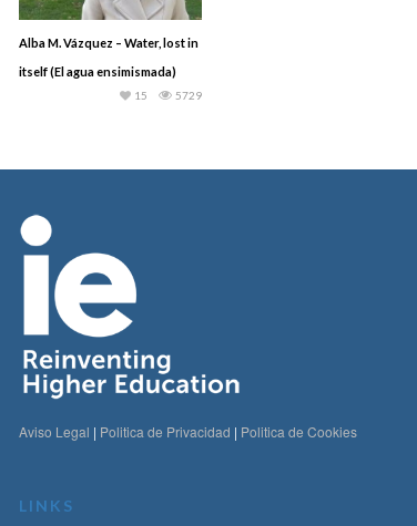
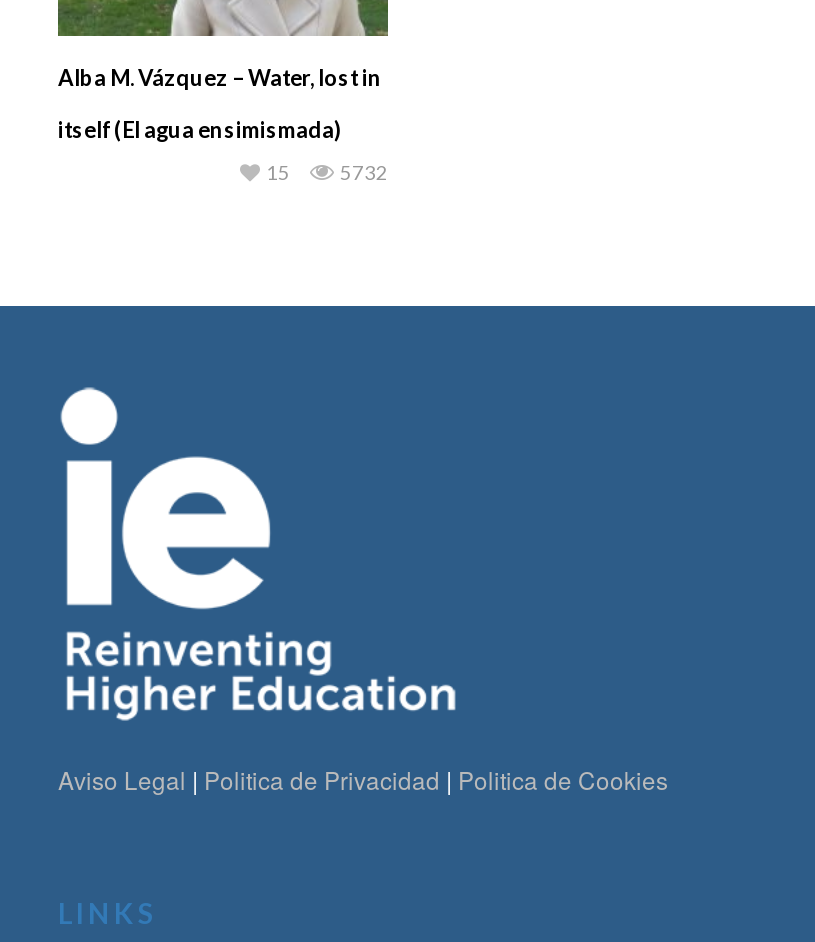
- 5729
+ 5732
